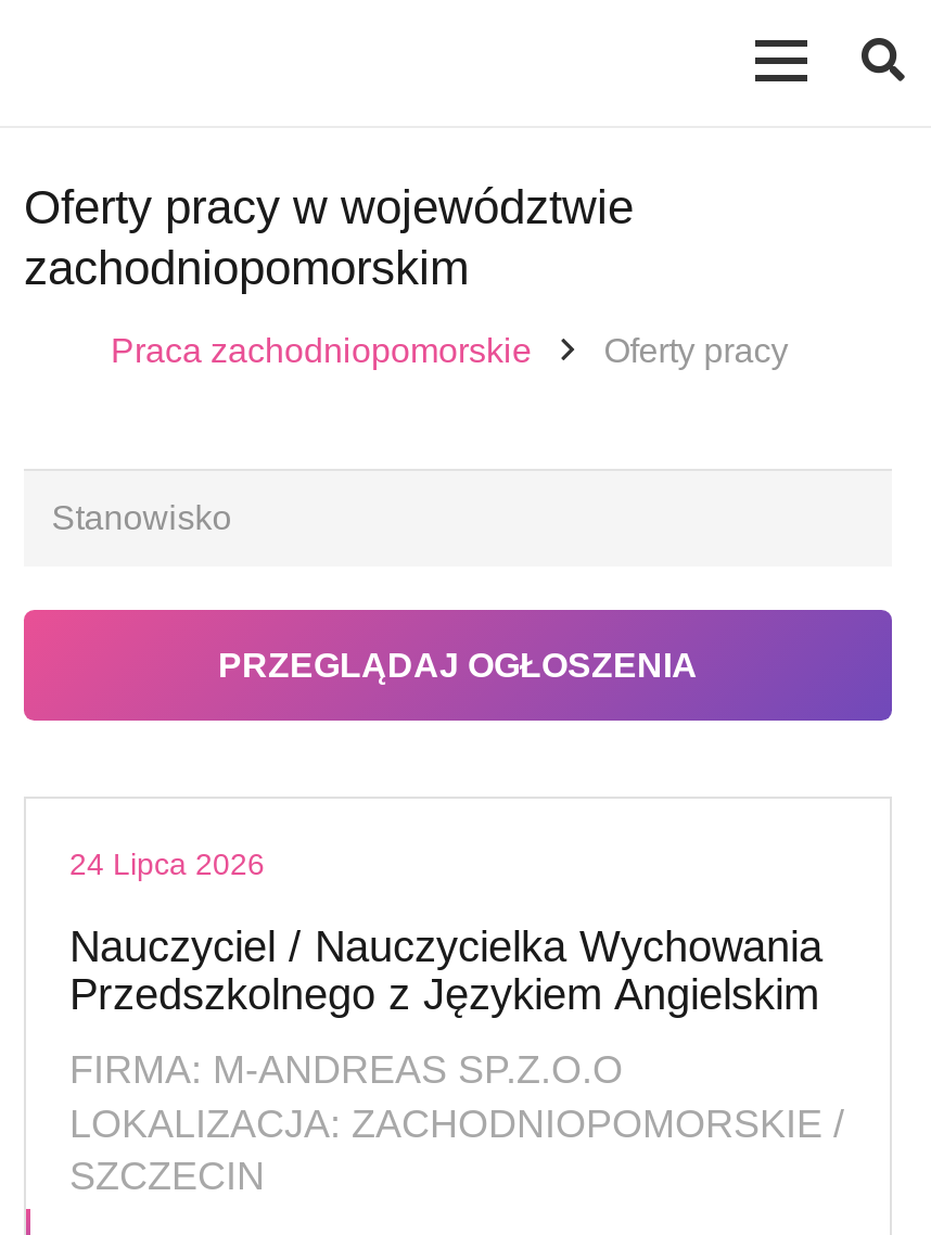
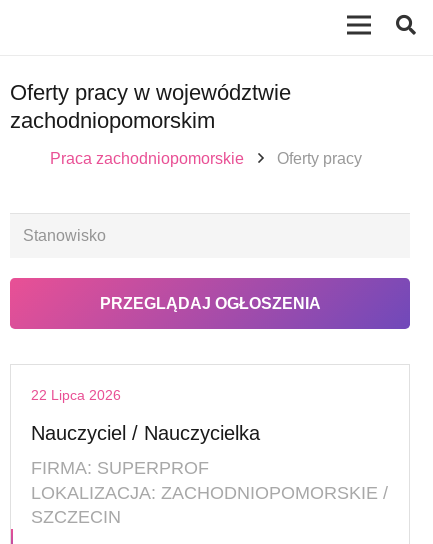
- 24 Lipca 2026
+ 22 Lipca 2026

- Nauczyciel / Nauczycielka Wychowania
- Przedszkolnego z Językiem Angielskim
+ Nauczyciel / Nauczycielka

- FIRMA: M-ANDREAS SP.Z.O.O
+ FIRMA: SUPERPROF
